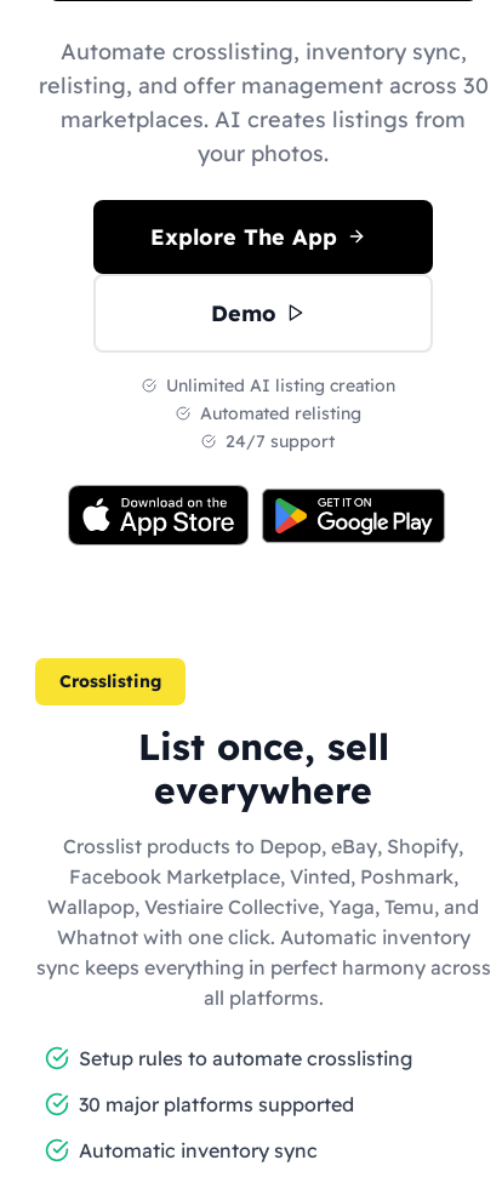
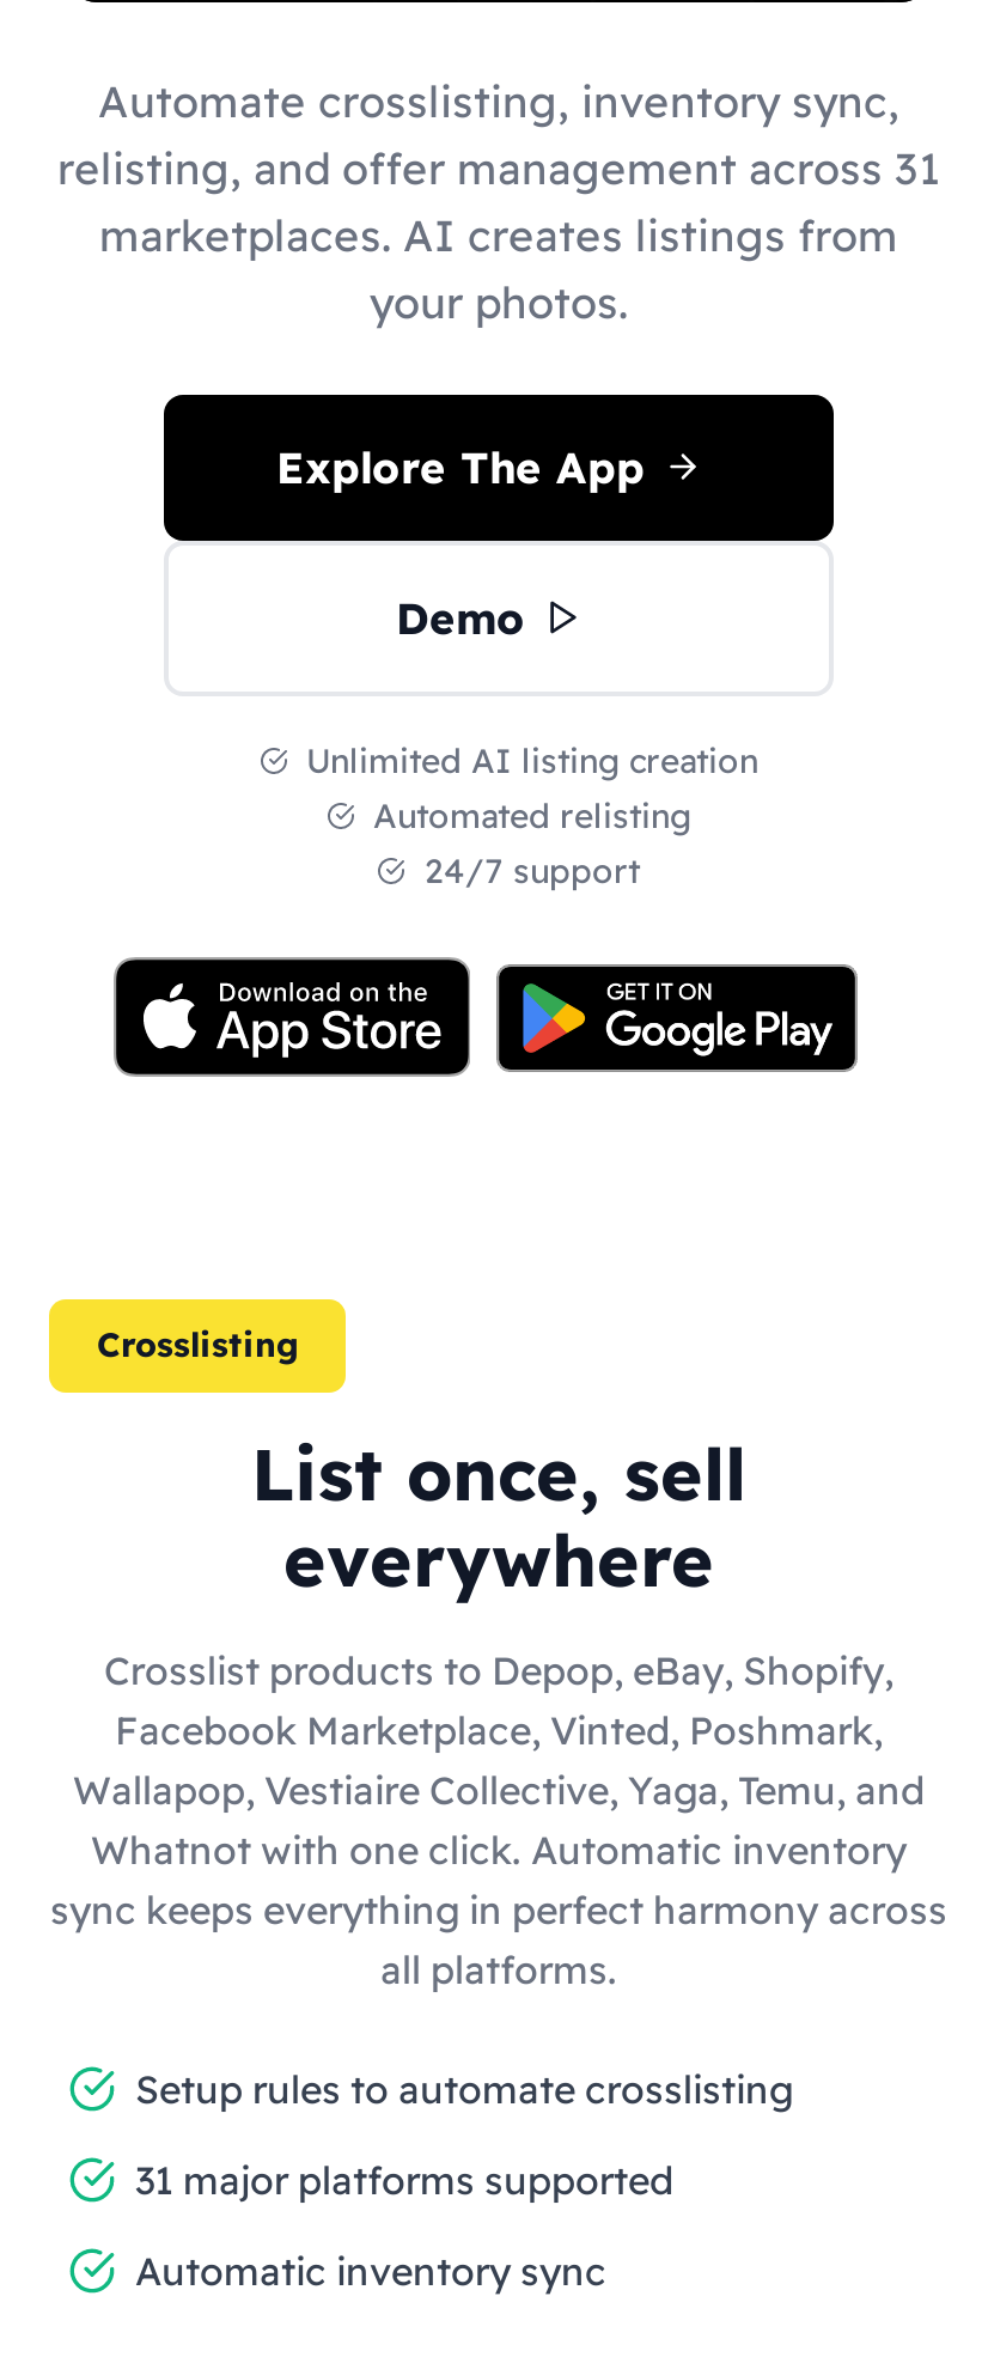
- relisting, and offer management across 30
+ relisting, and offer management across 31

- 30 major platforms supported
+ 31 major platforms supported
